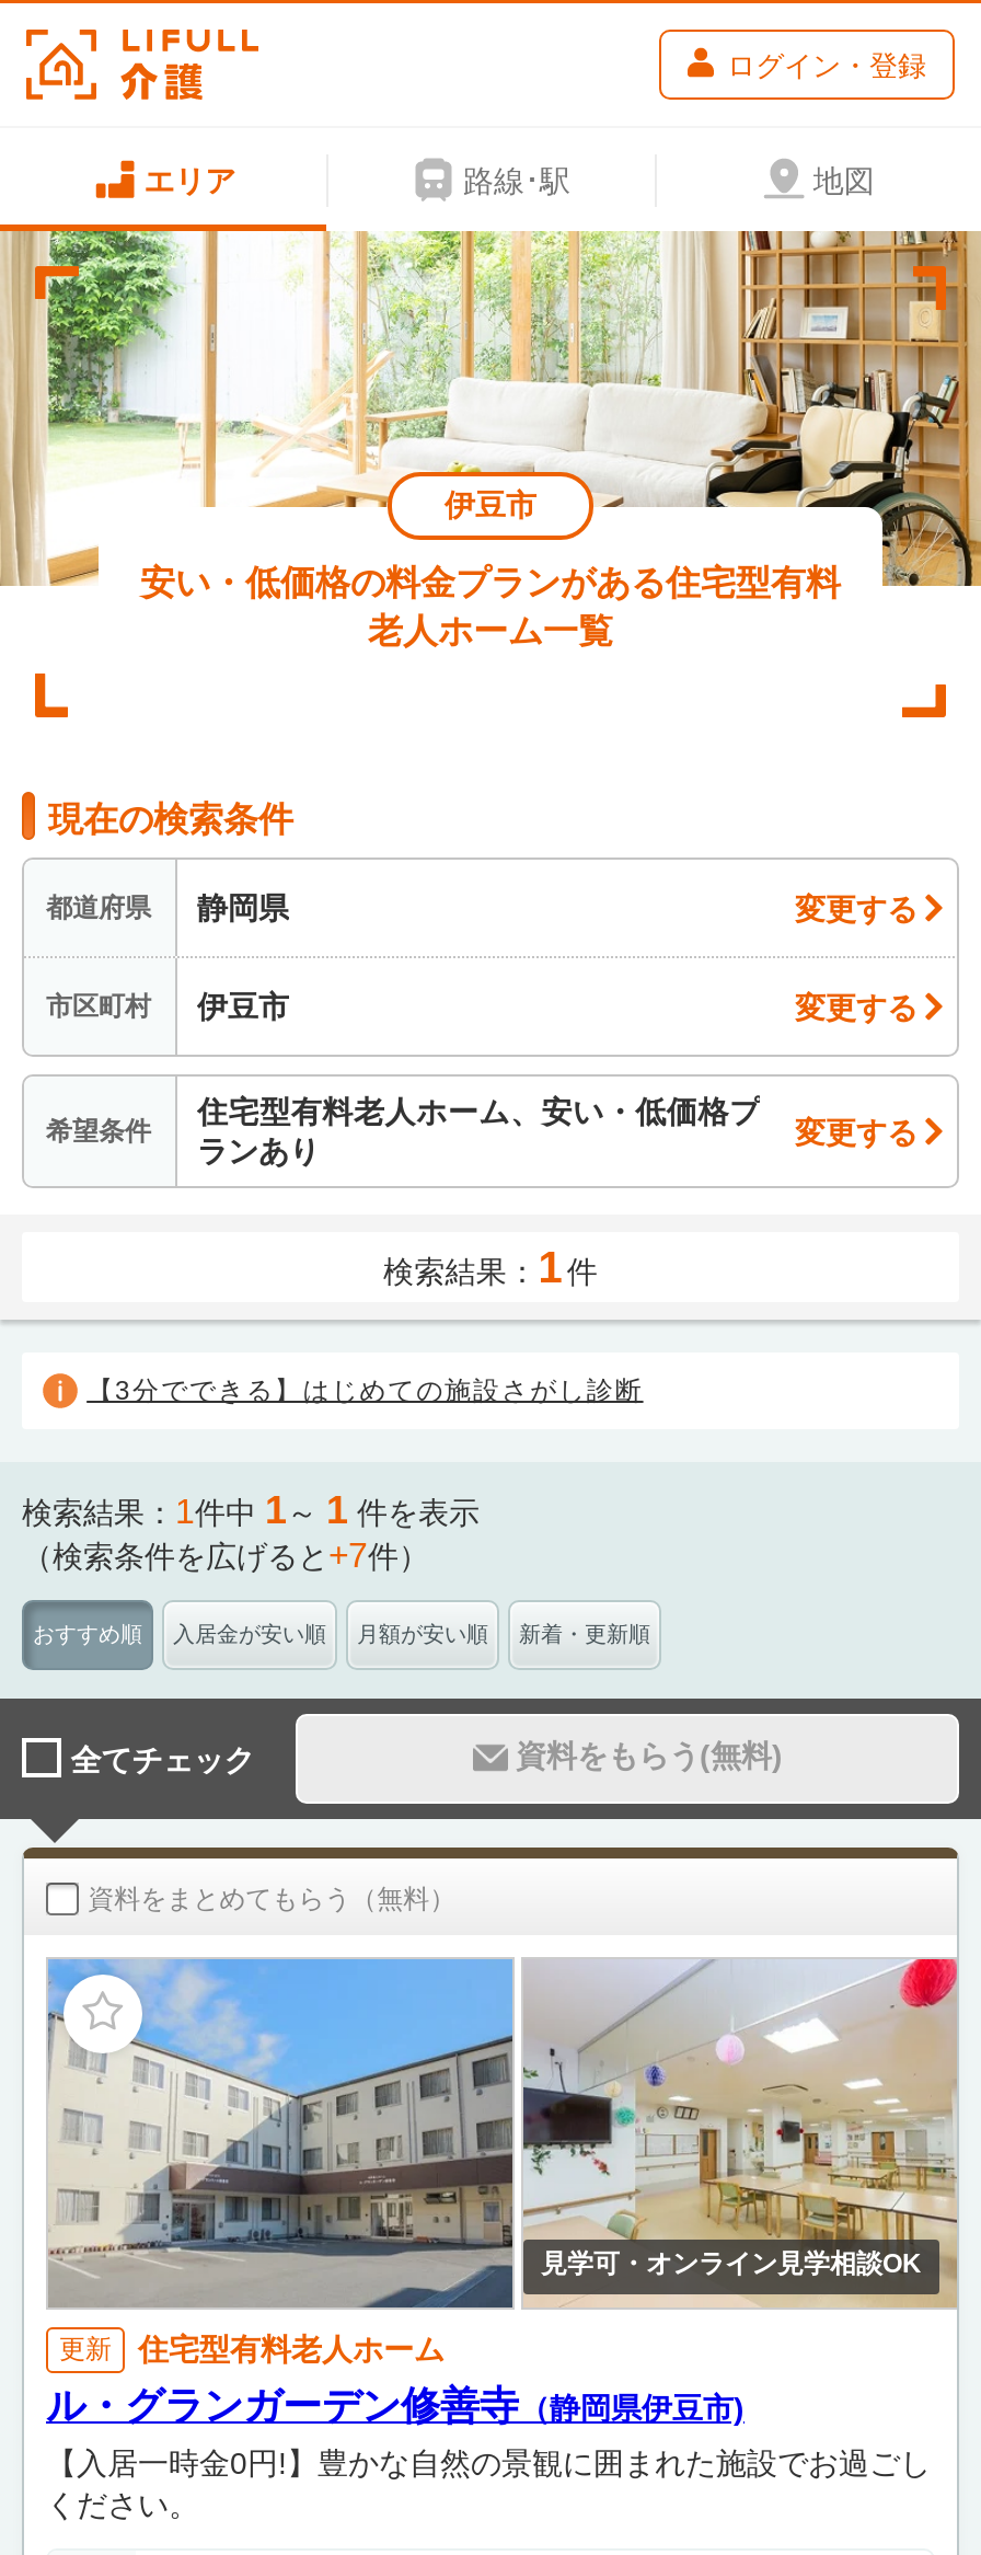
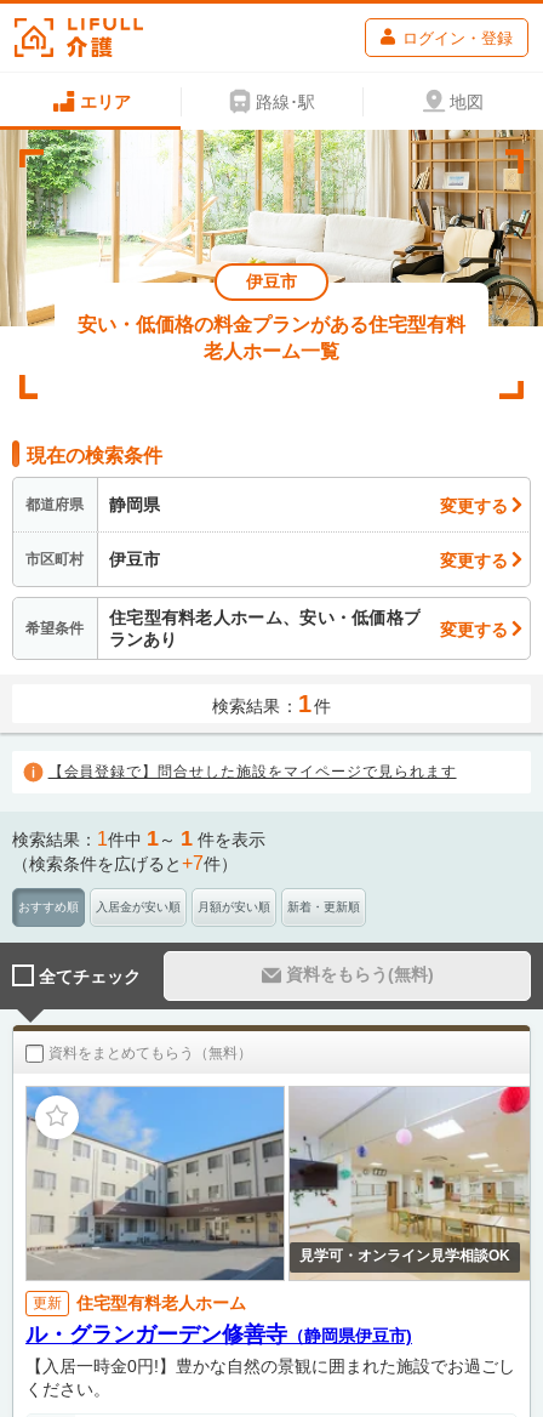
- 【3分でできる】はじめての施設さがし診断
+ 【会員登録で】問合せした施設をマイページで見られます
